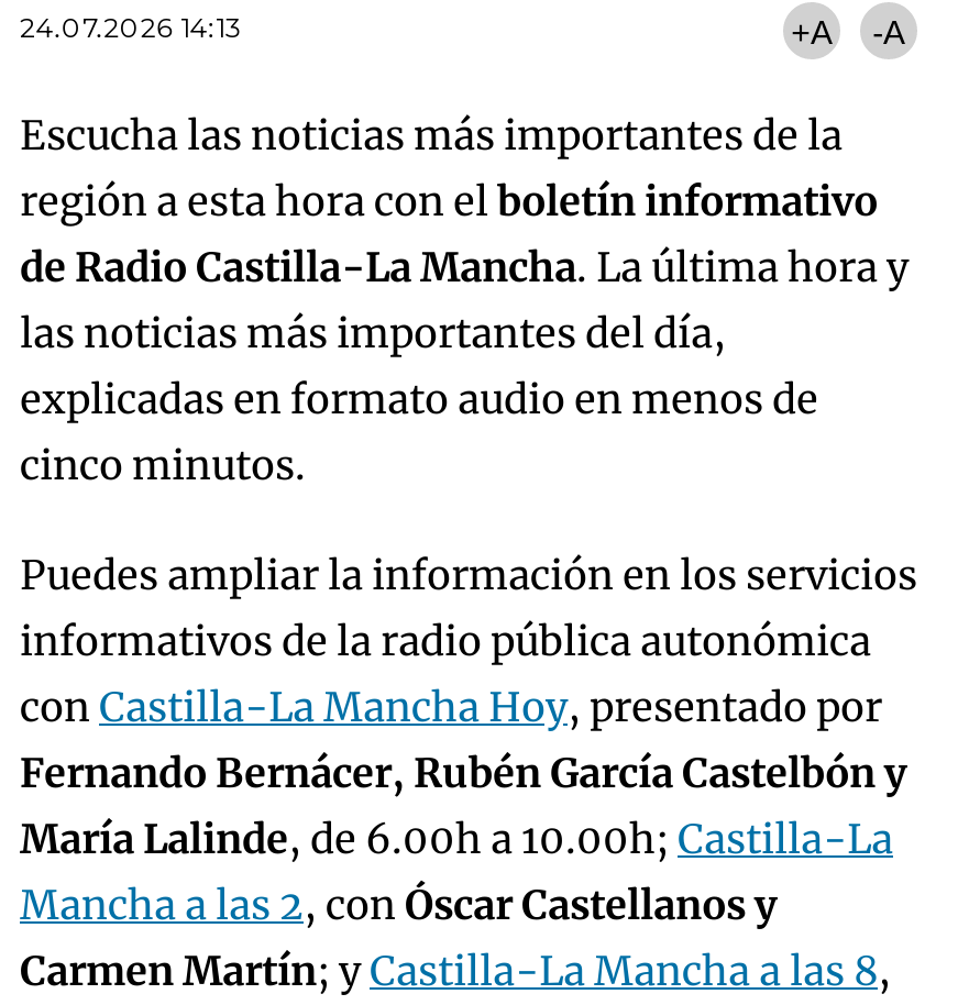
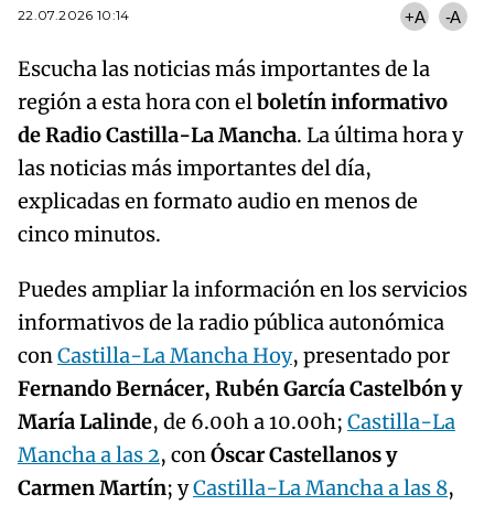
- 24.07.2026 14:13
+ 22.07.2026 10:14
